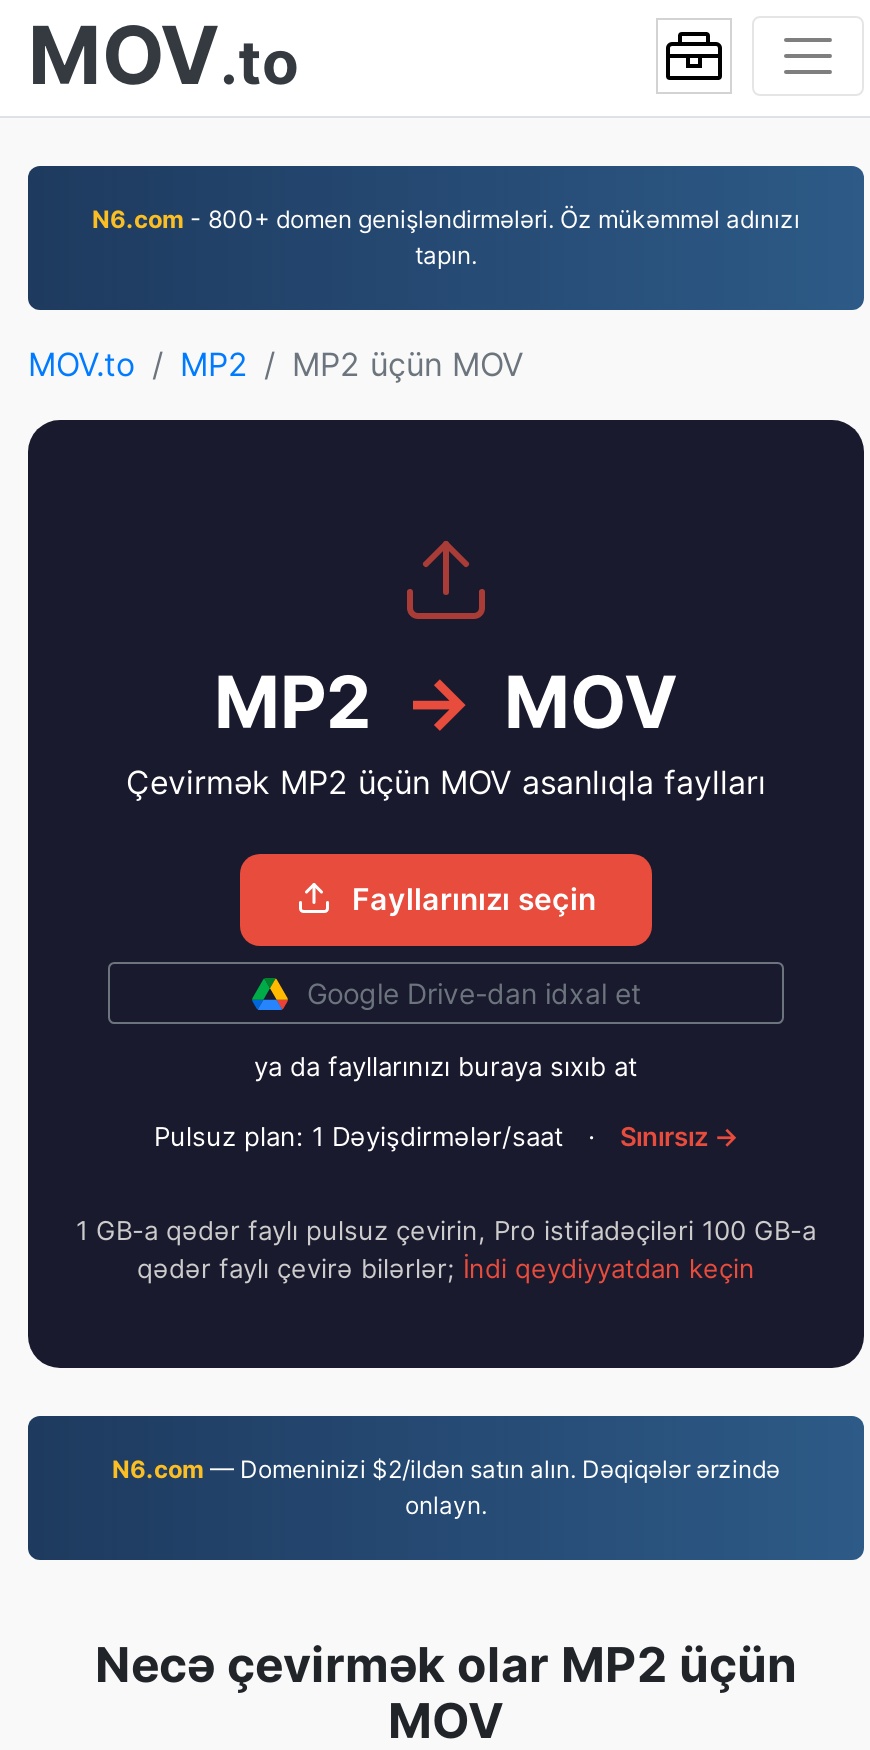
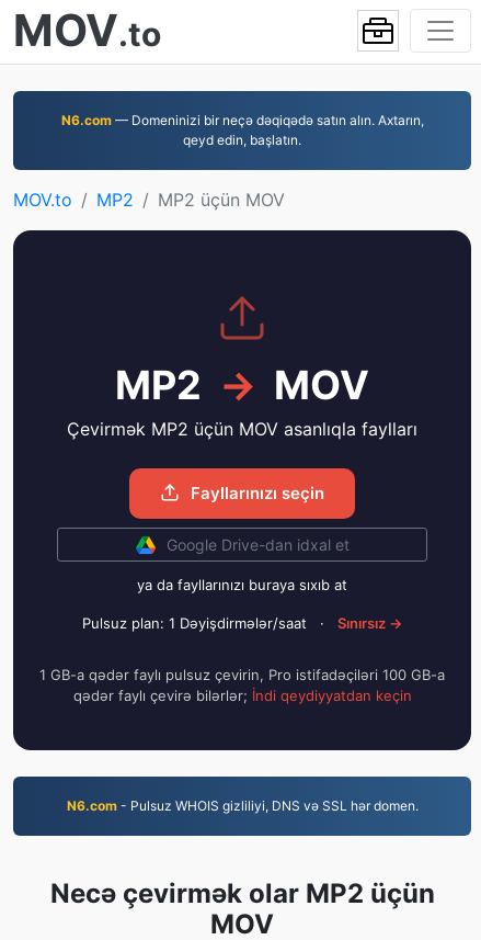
- N6.com - 800+ domen genişləndirmələri. Öz mükəmməl adınızı
- tapın.
+ N6.com — Domeninizi bir neçə dəqiqədə satın alın. Axtarın,
+ qeyd edin, başlatın.

- N6.com — Domeninizi $2/ildən satın alın. Dəqiqələr ərzində
- onlayn.
+ N6.com - Pulsuz WHOIS gizliliyi, DNS və SSL hər domen.
